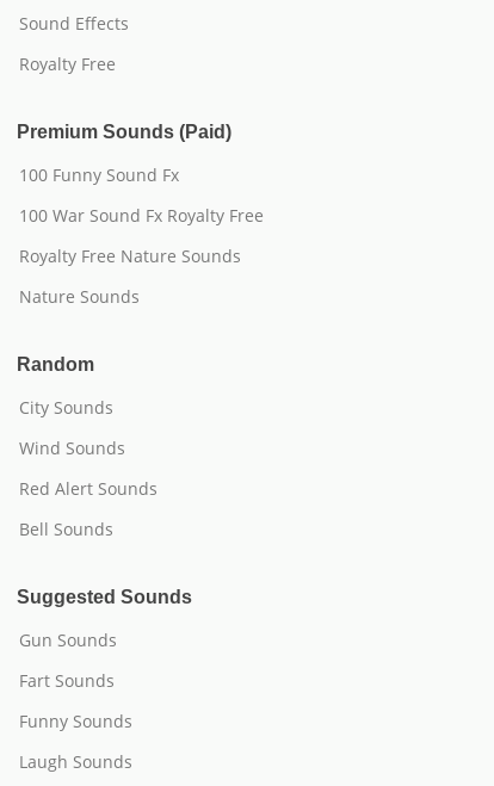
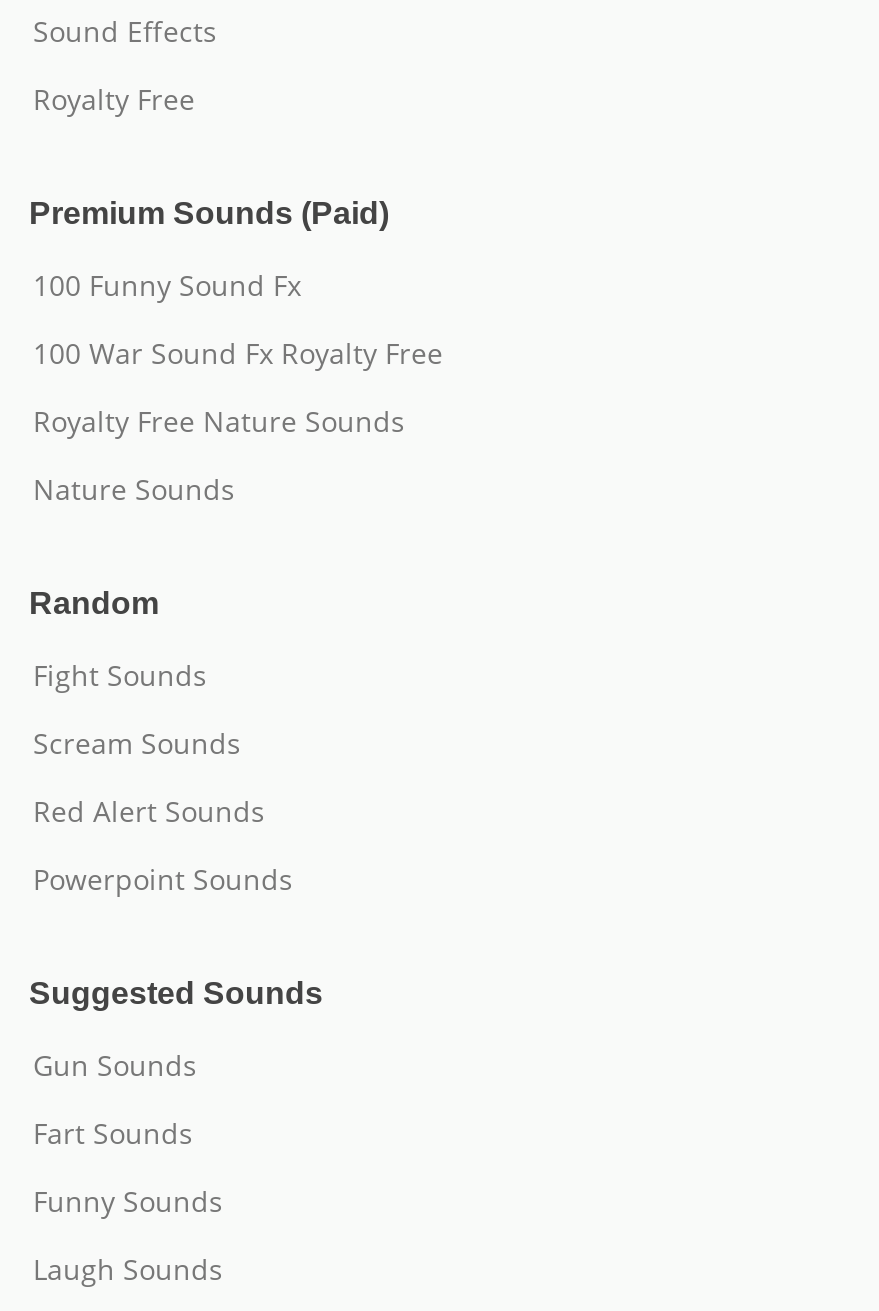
- City Sounds
+ Fight Sounds

- Wind Sounds
+ Scream Sounds

- Bell Sounds
+ Powerpoint Sounds
